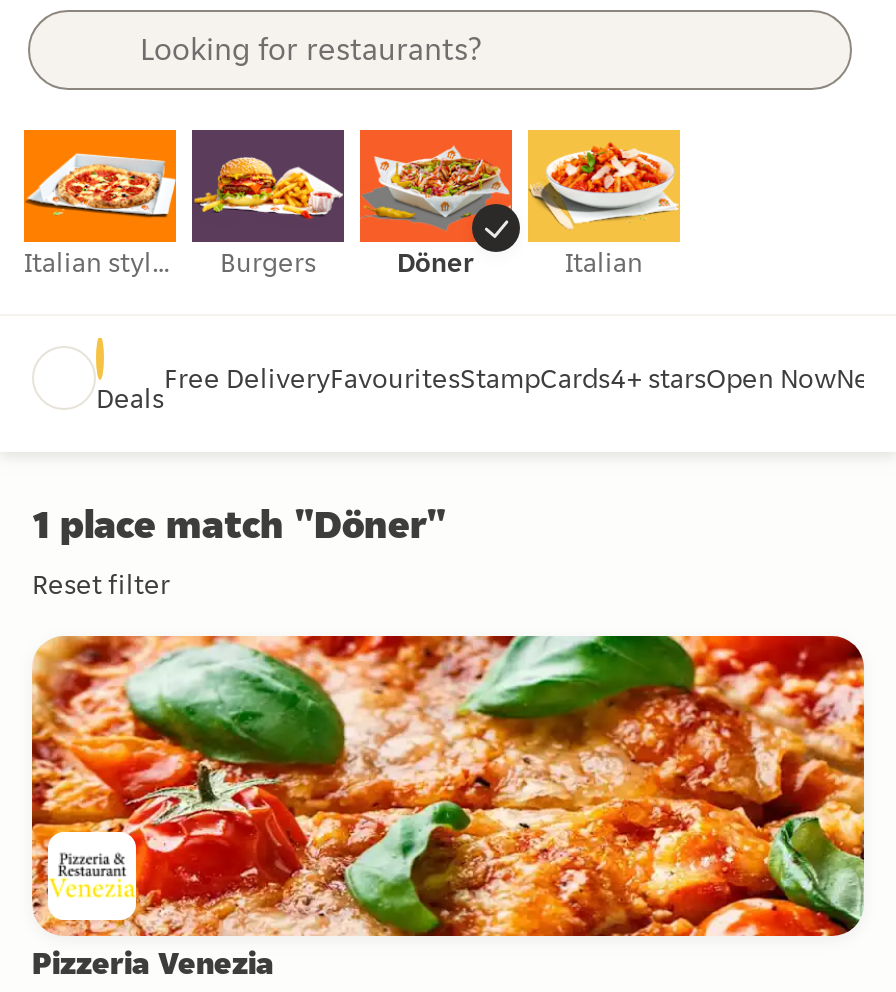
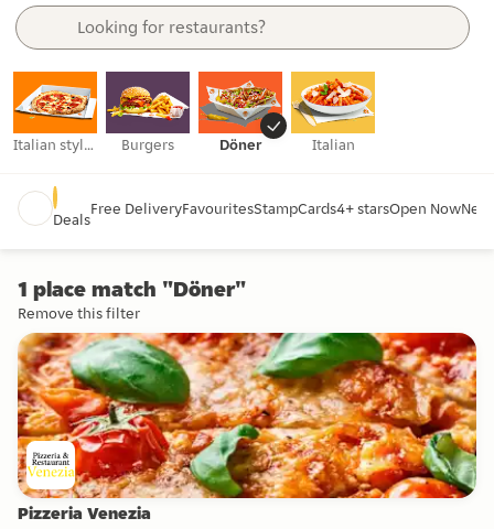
- Reset filter
+ Remove this filter
